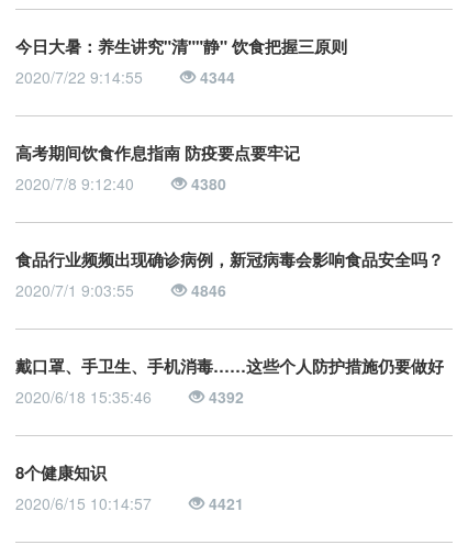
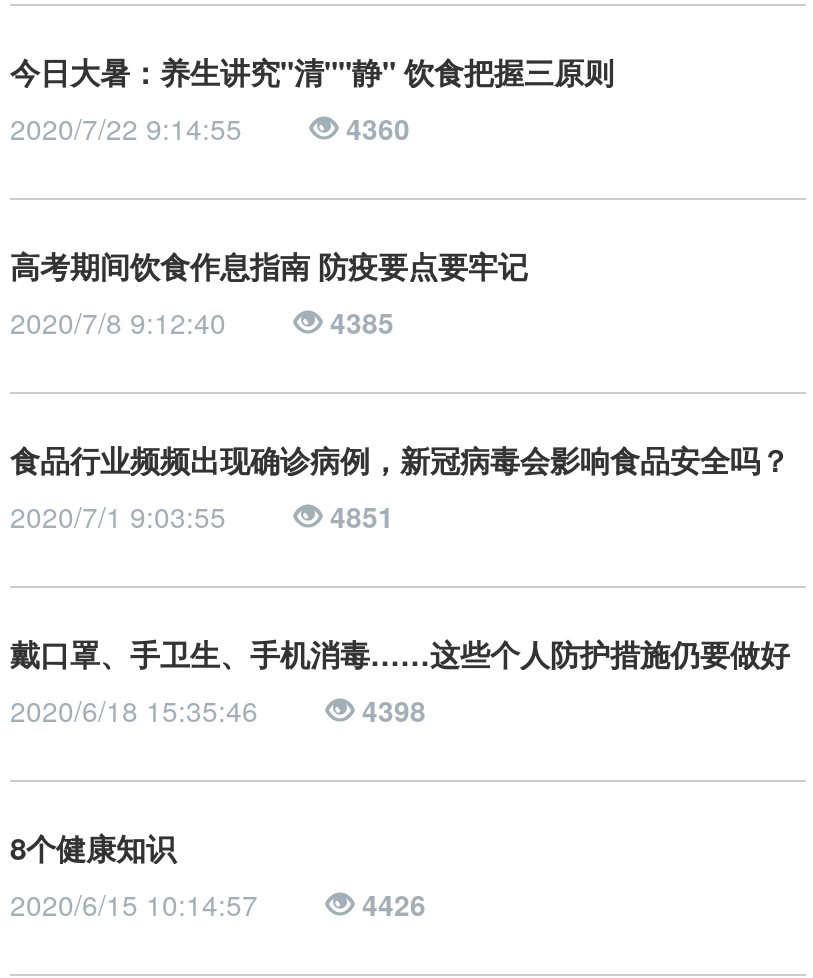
- 4344
+ 4360

- 4380
+ 4385

- 4846
+ 4851

- 4392
+ 4398

- 4421
+ 4426
